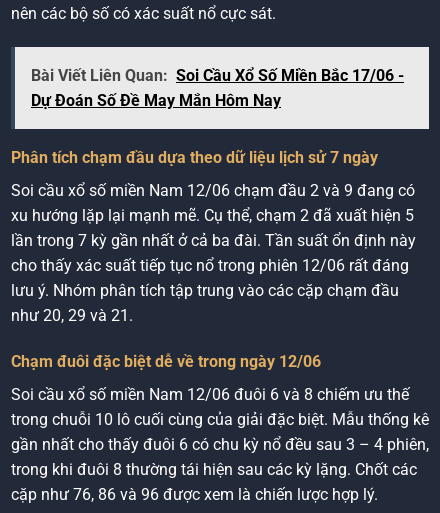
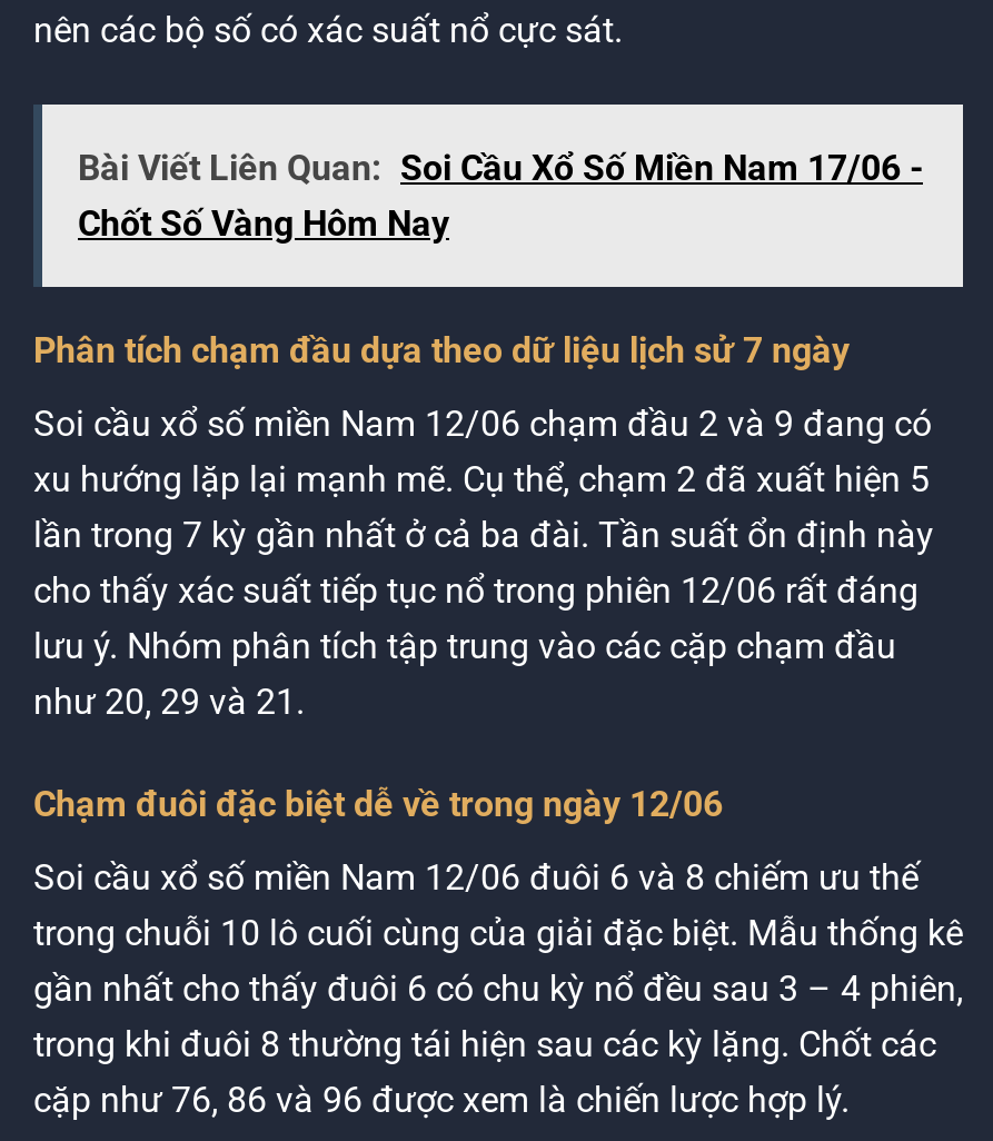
- Bài Viết Liên Quan: Soi Cầu Xổ Số Miền Bắc 17/06 -
- Dự Đoán Số Đề May Mắn Hôm Nay
+ Bài Viết Liên Quan: Soi Cầu Xổ Số Miền Nam 17/06 -
+ Chốt Số Vàng Hôm Nay
